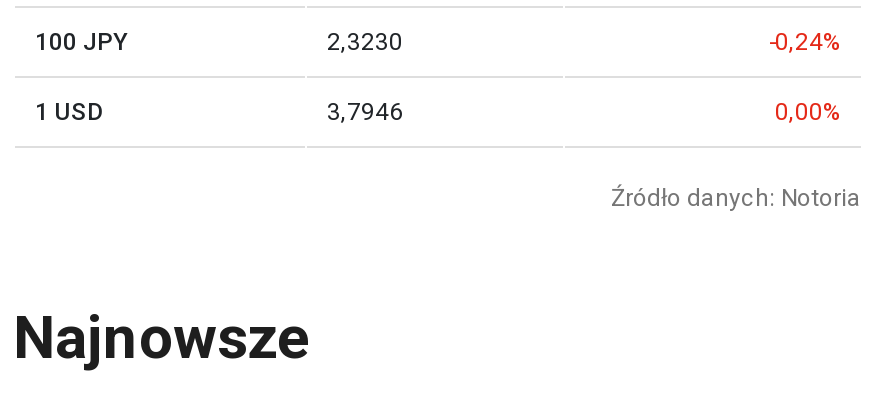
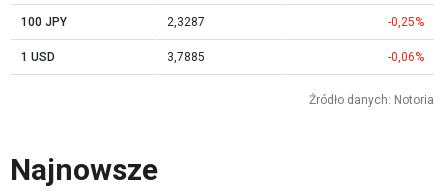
- 2,3230
+ 2,3287

- -0,24%
+ -0,25%

- 3,7946
+ 3,7885

- 0,00%
+ -0,06%
